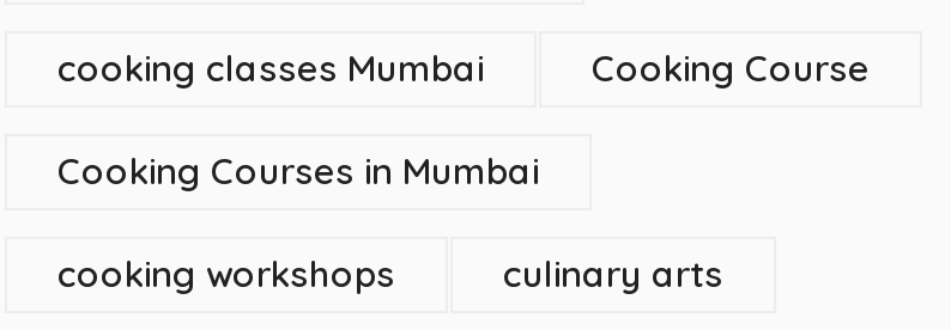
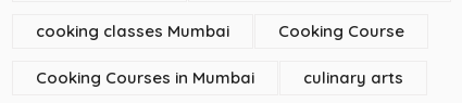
- cooking workshops
